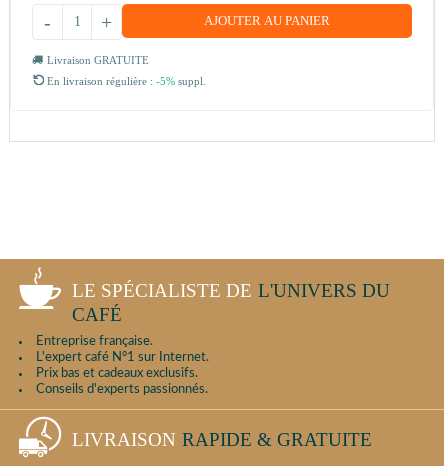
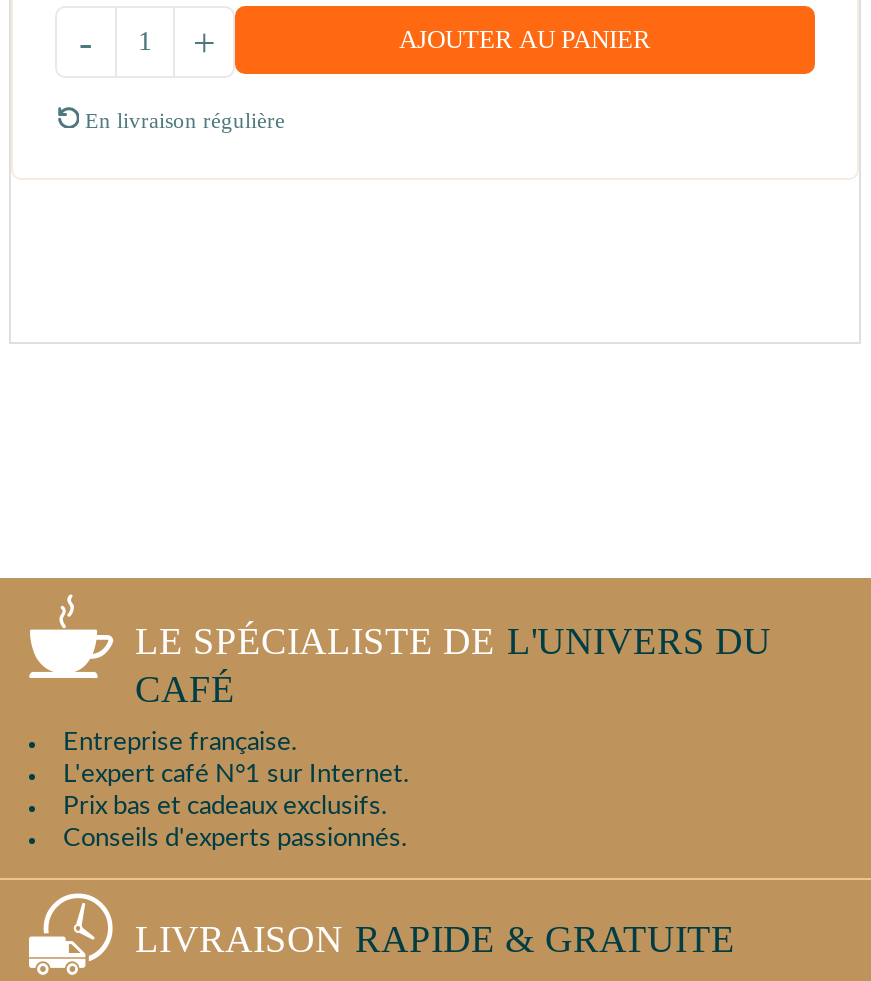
- Livraison GRATUITE
- En livraison régulière : -5% suppl.
+ En livraison régulière
